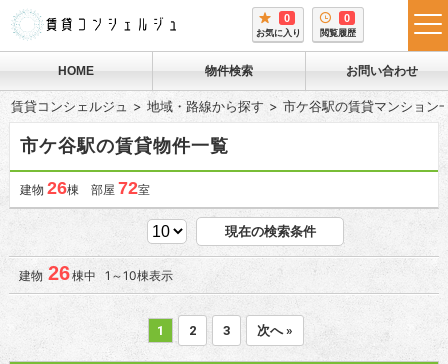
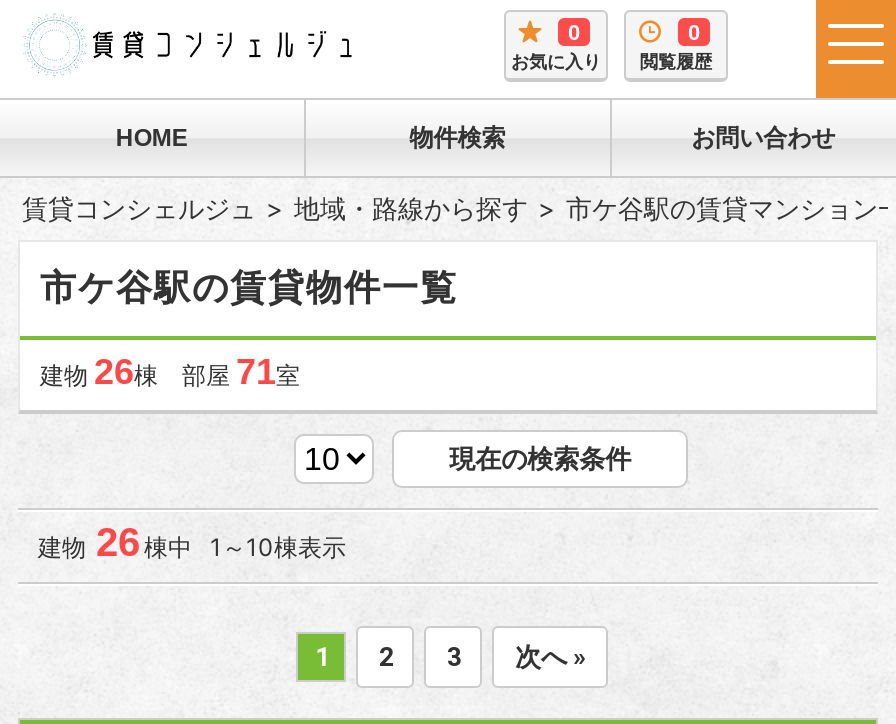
- 建物26棟 部屋72室
+ 建物26棟 部屋71室
